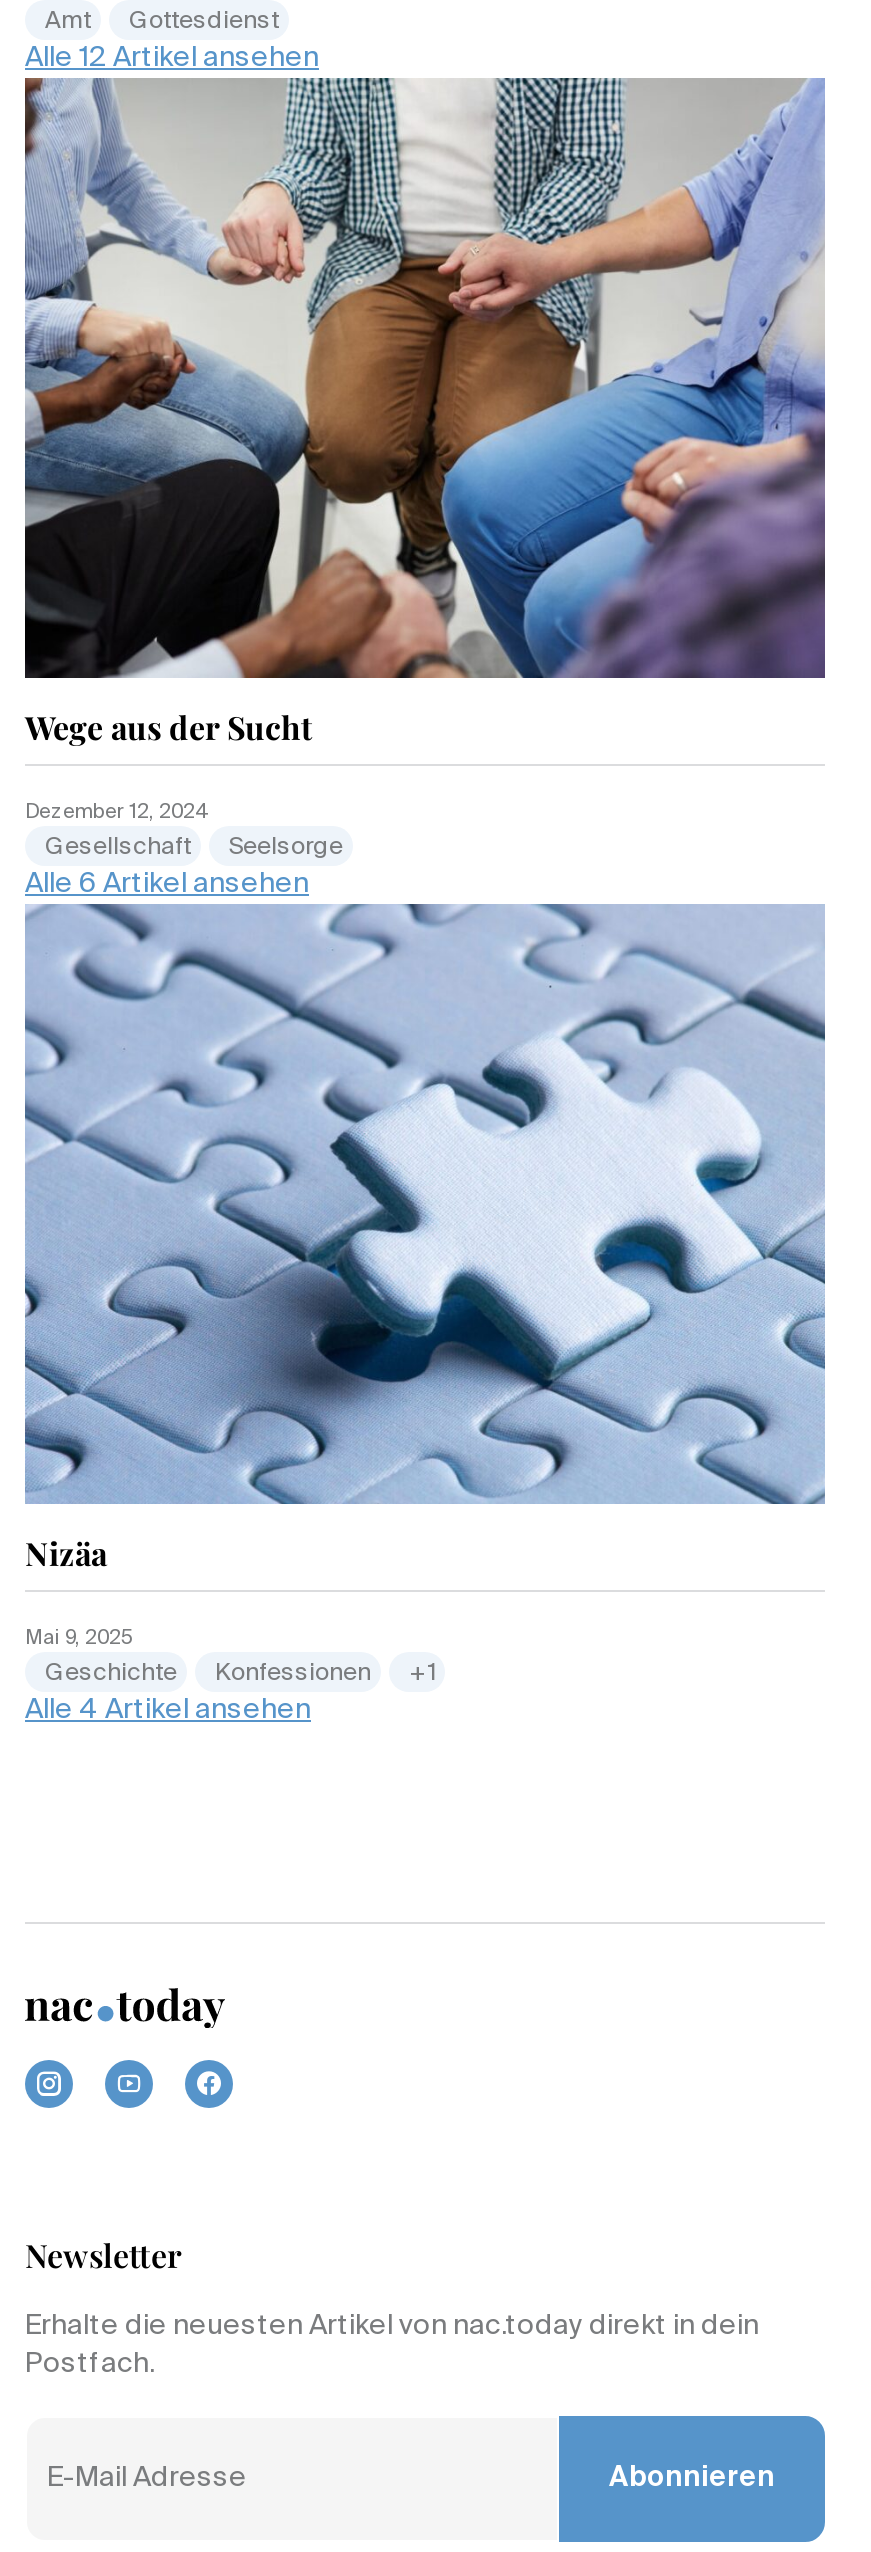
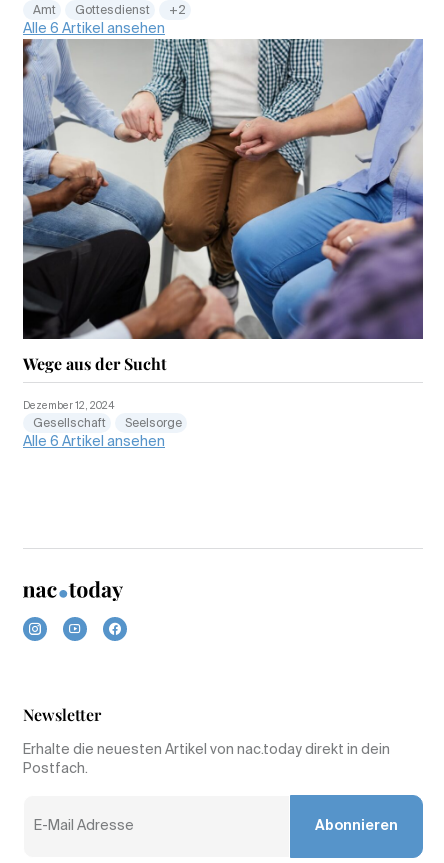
- Alle 12 Artikel ansehen
+ +2
+ Alle 6 Artikel ansehen

- [image]
- Nizäa
- Mai 9, 2025
- Geschichte
- Konfessionen
- +1
- Alle 4 Artikel ansehen
